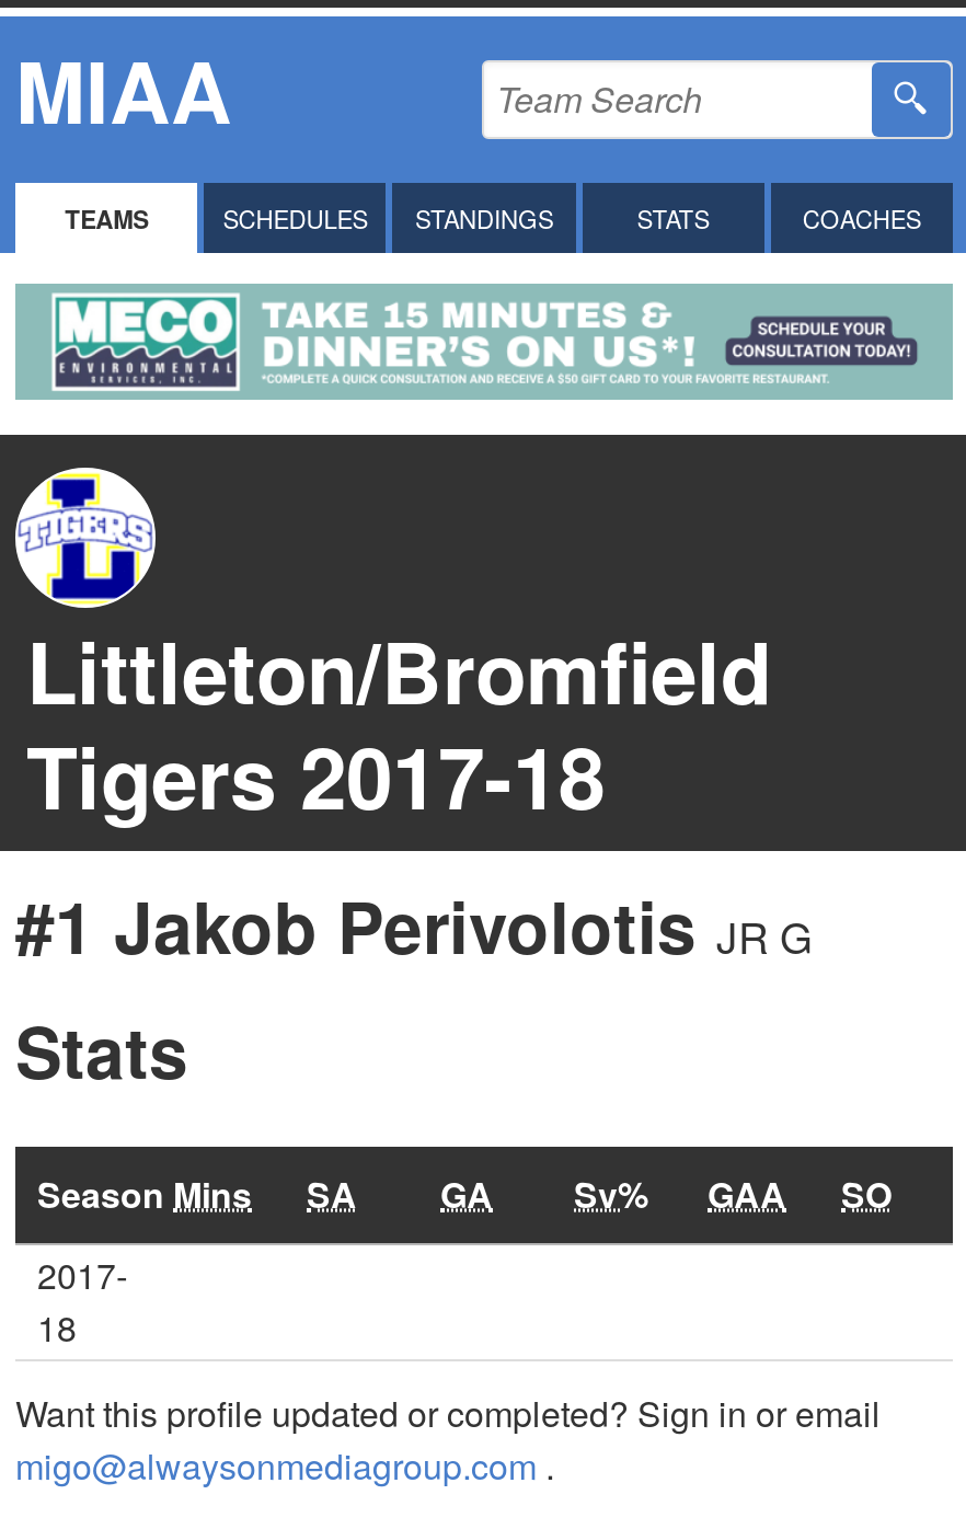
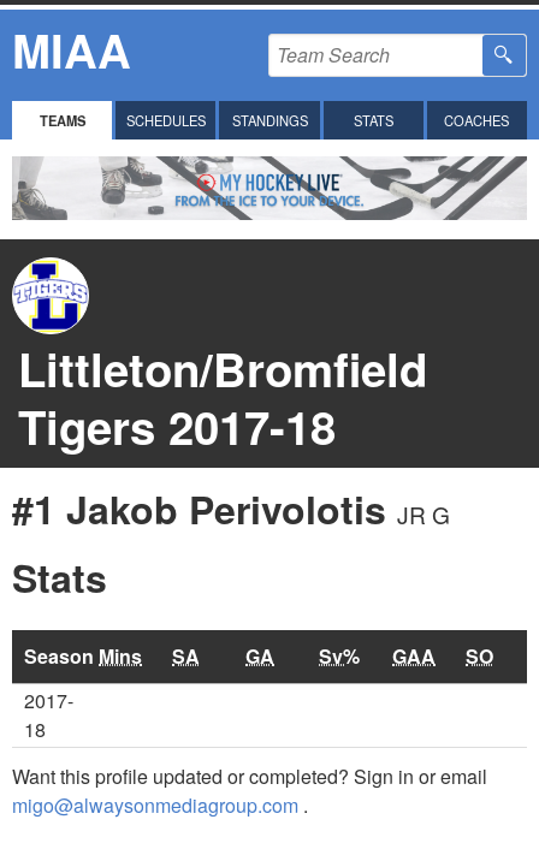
- [image]
+ [image]
